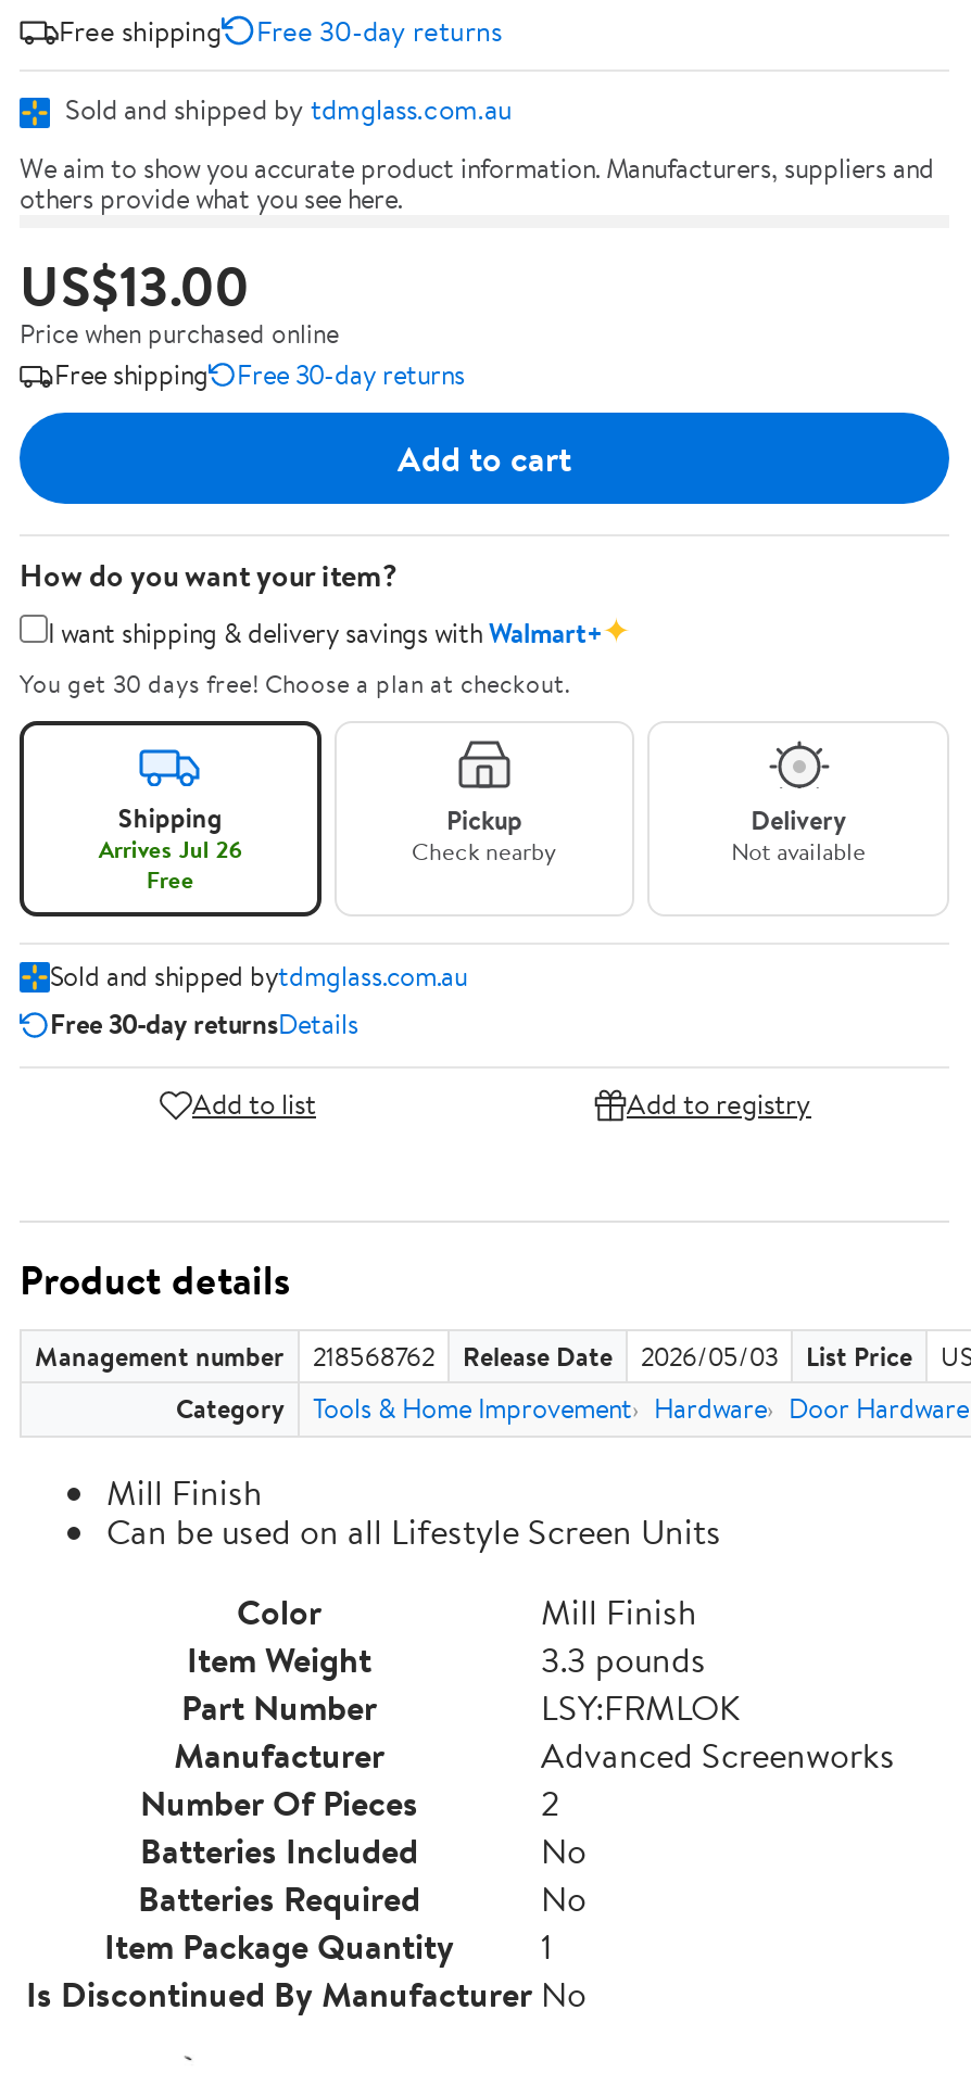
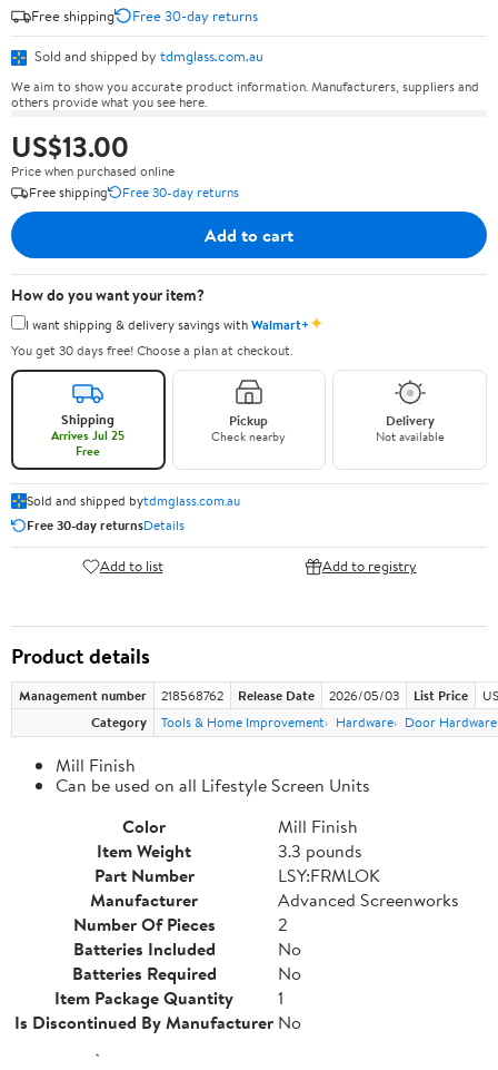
- Arrives Jul 26
+ Arrives Jul 25
